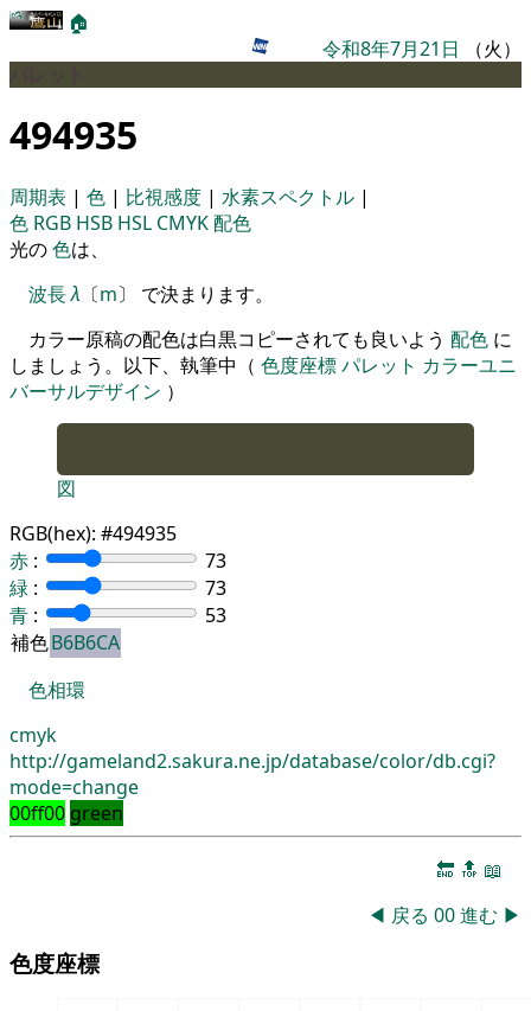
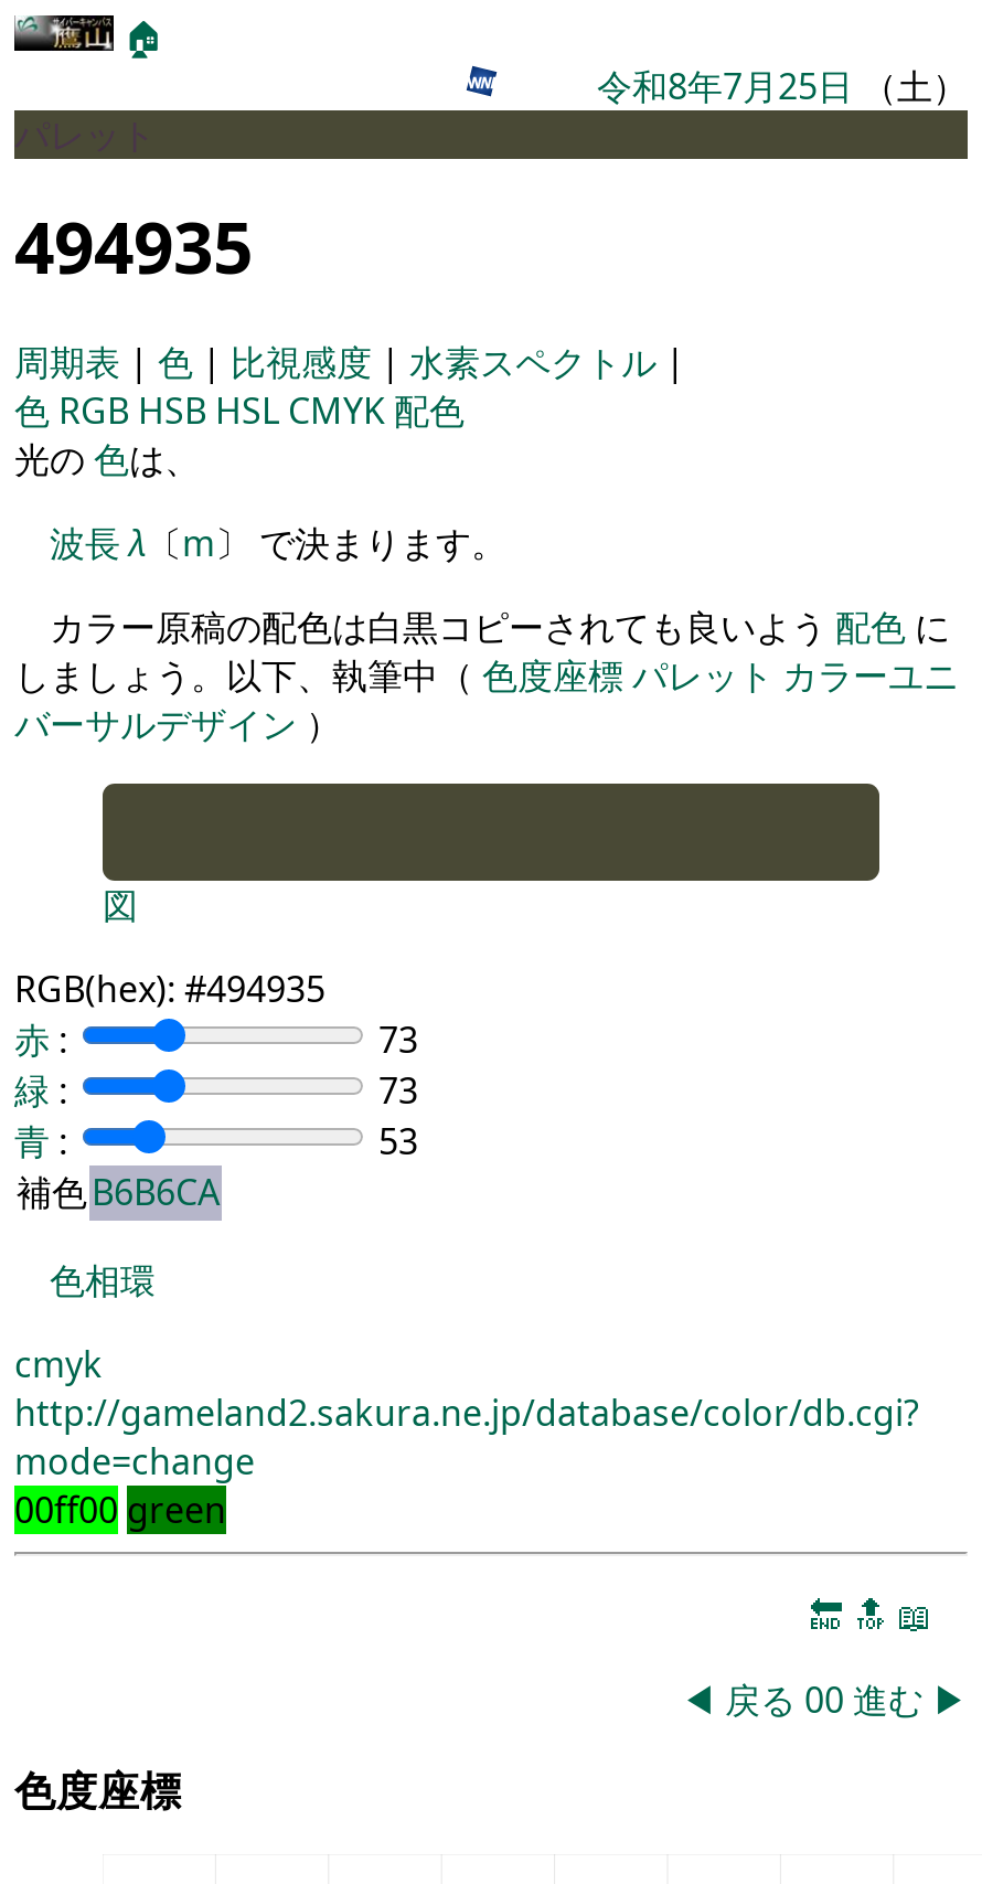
- 令和8年7月21日（火）
+ 令和8年7月25日（土）
